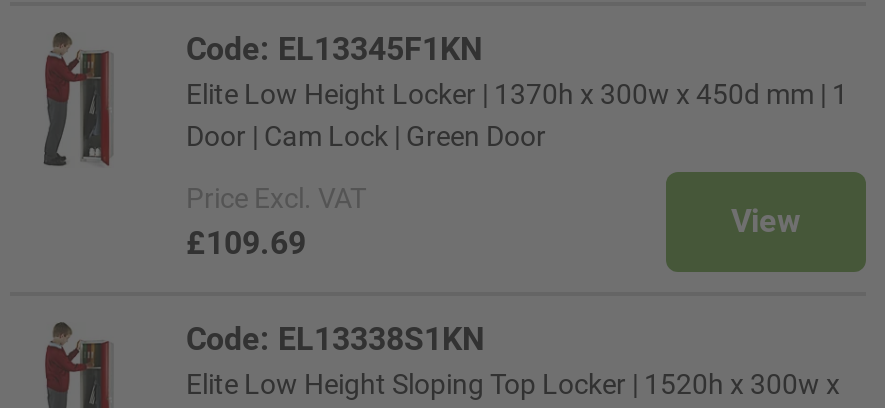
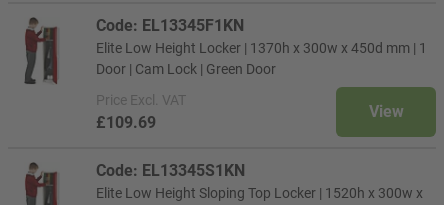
- Code: EL13338S1KN
+ Code: EL13345S1KN
